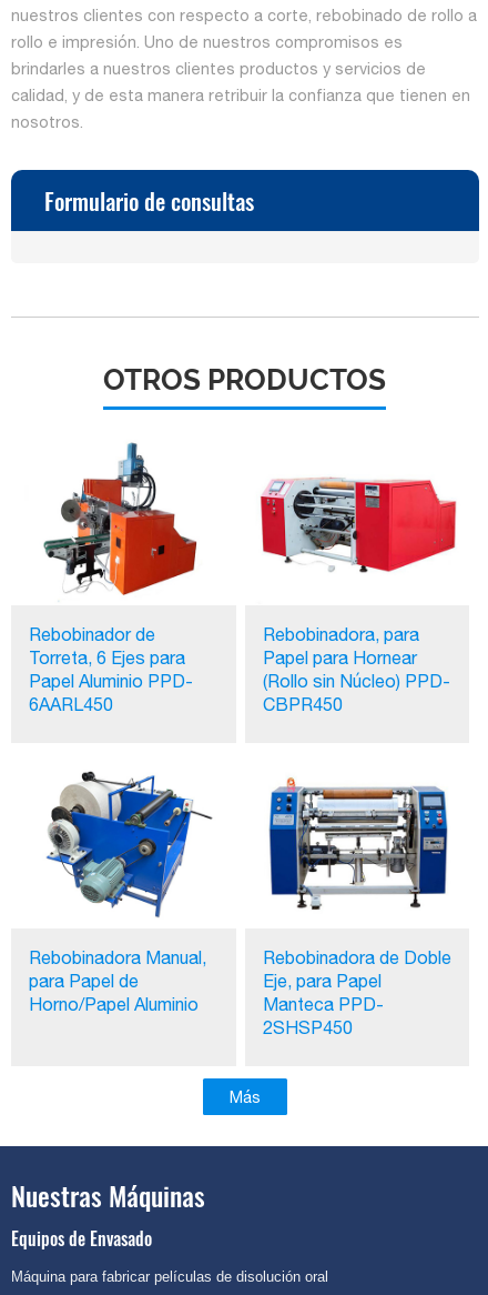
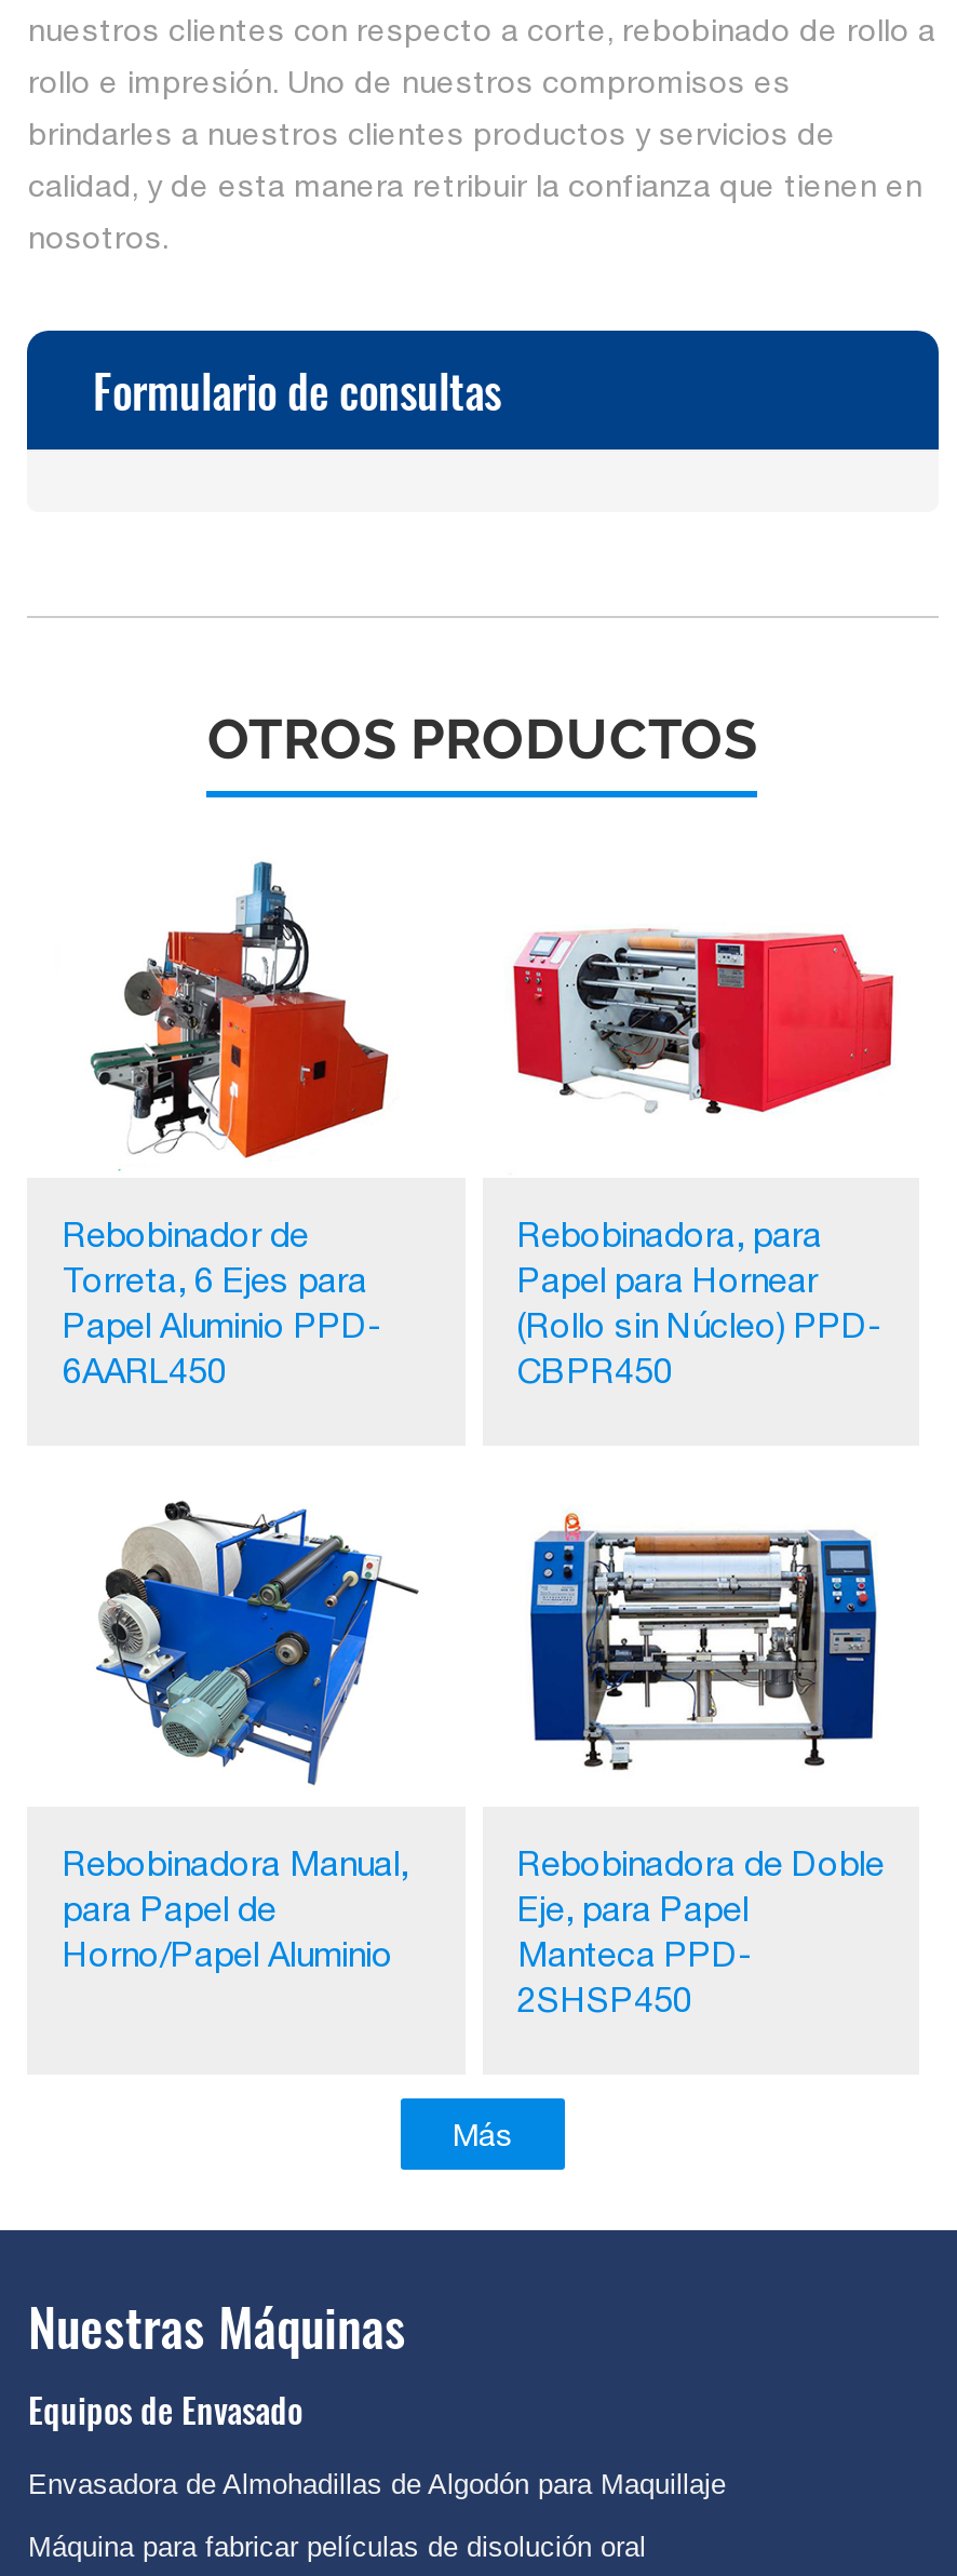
+ Envasadora de Almohadillas de Algodón para Maquillaje
